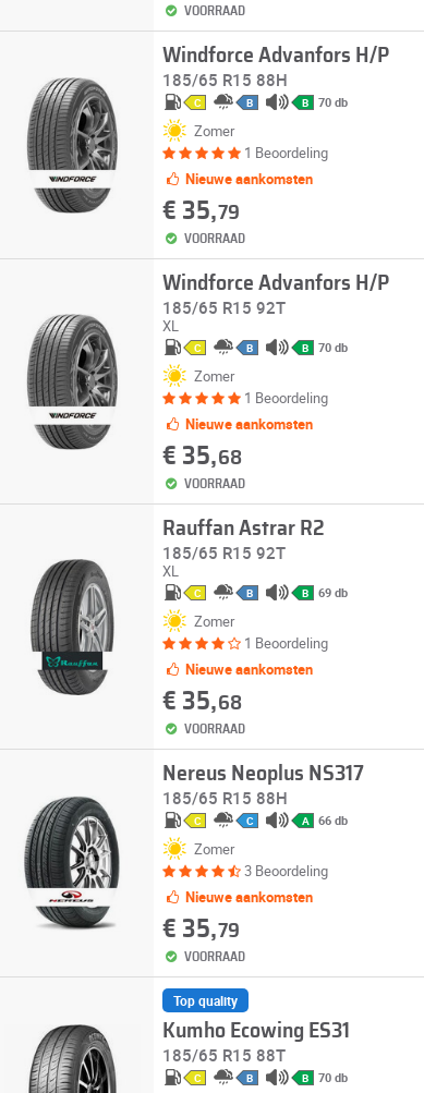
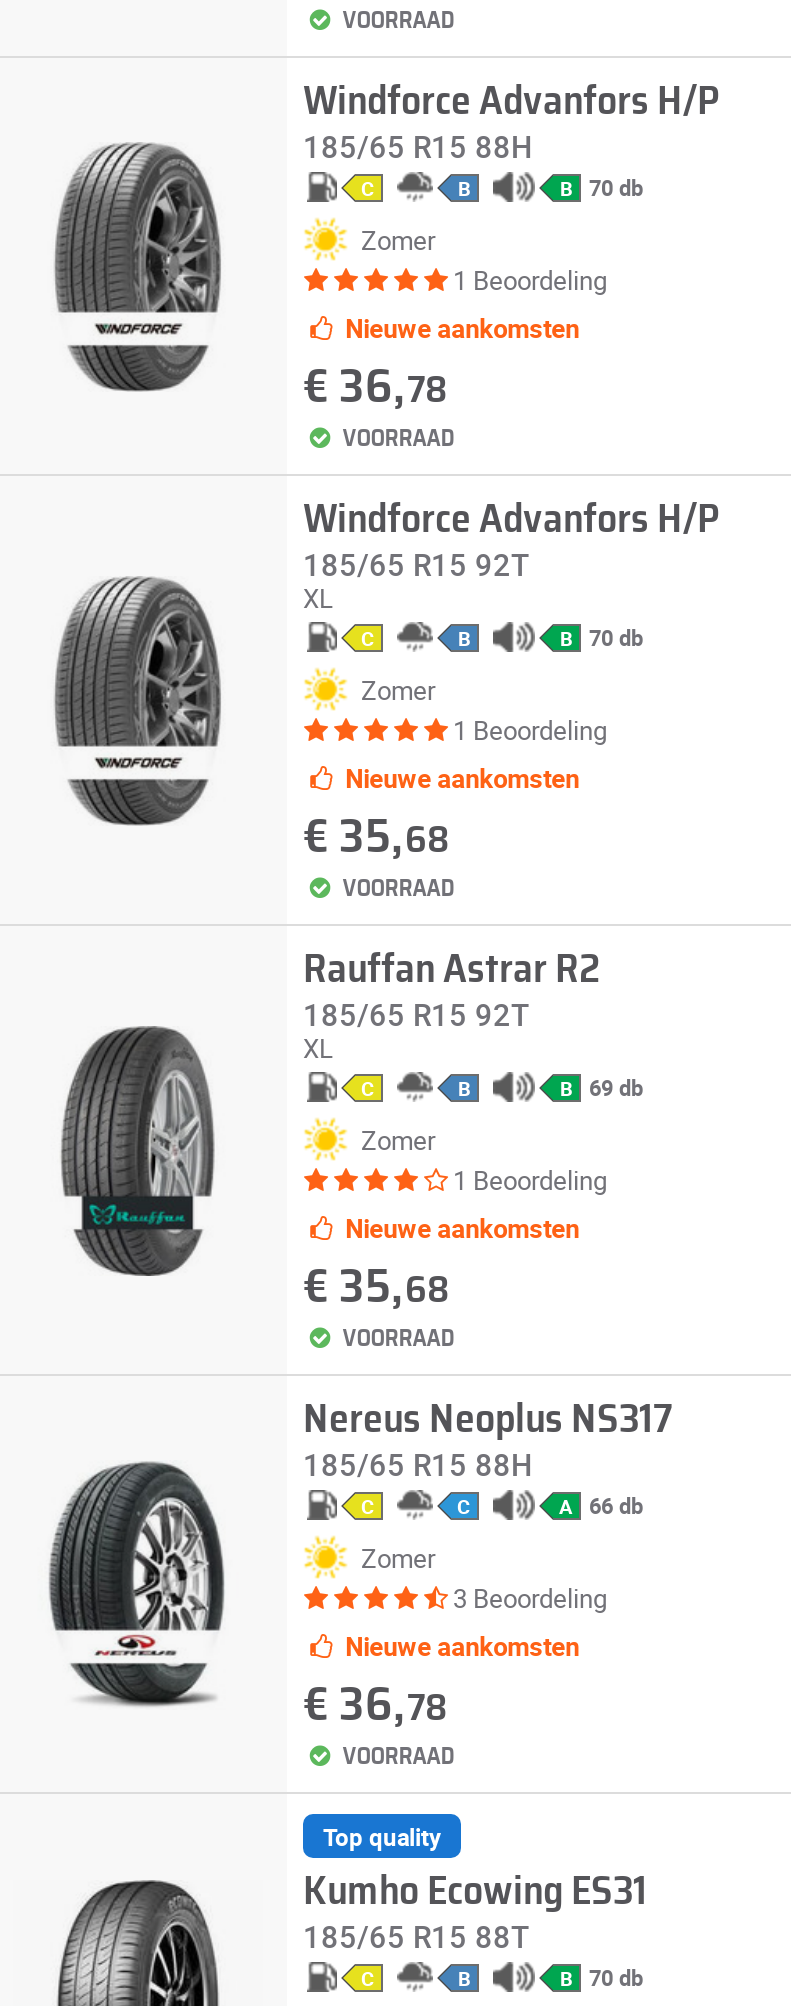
- € 35,79
+ € 36,78

- € 35,79
+ € 36,78
